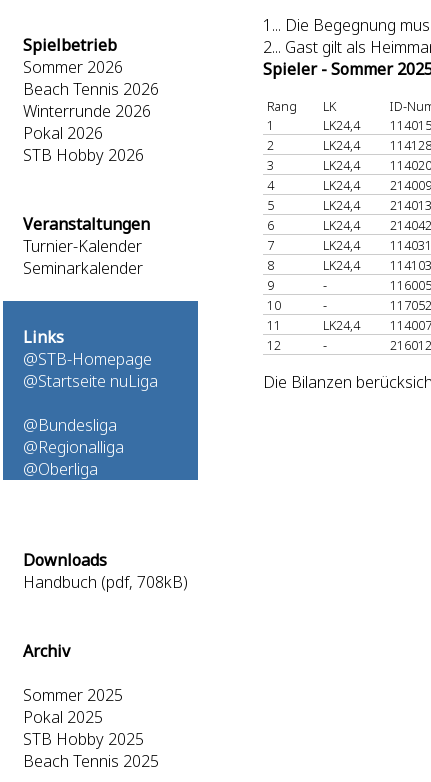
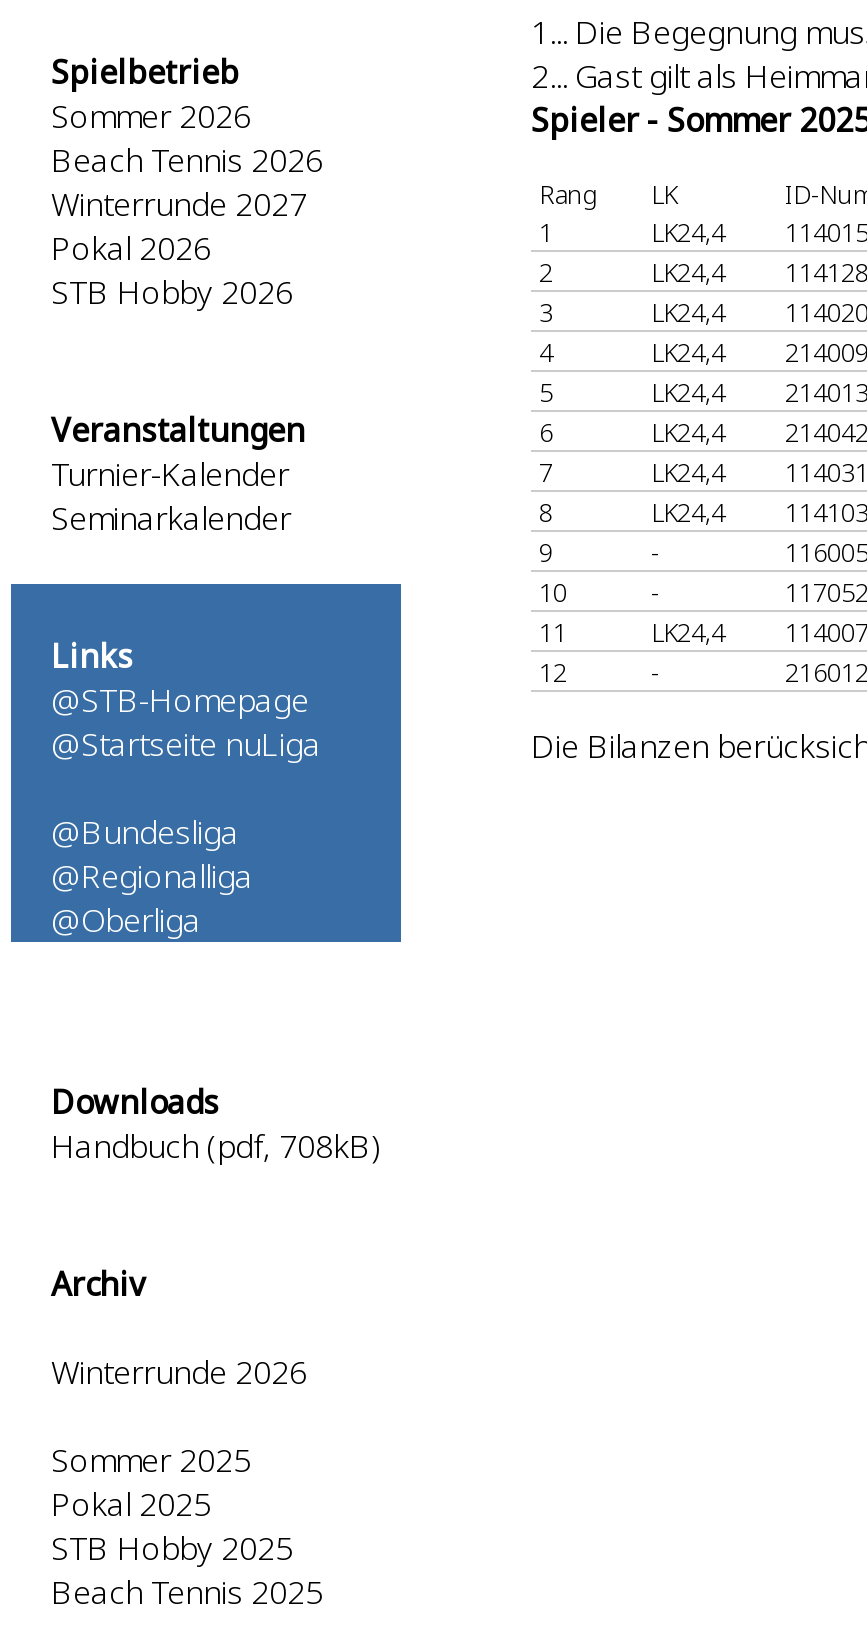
- Winterrunde 2026
+ Winterrunde 2027

+ Winterrunde 2026
